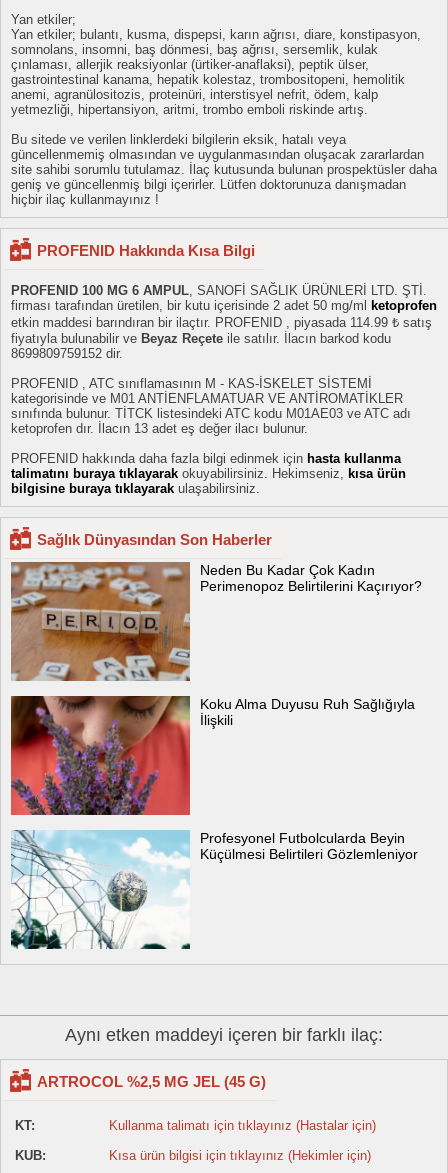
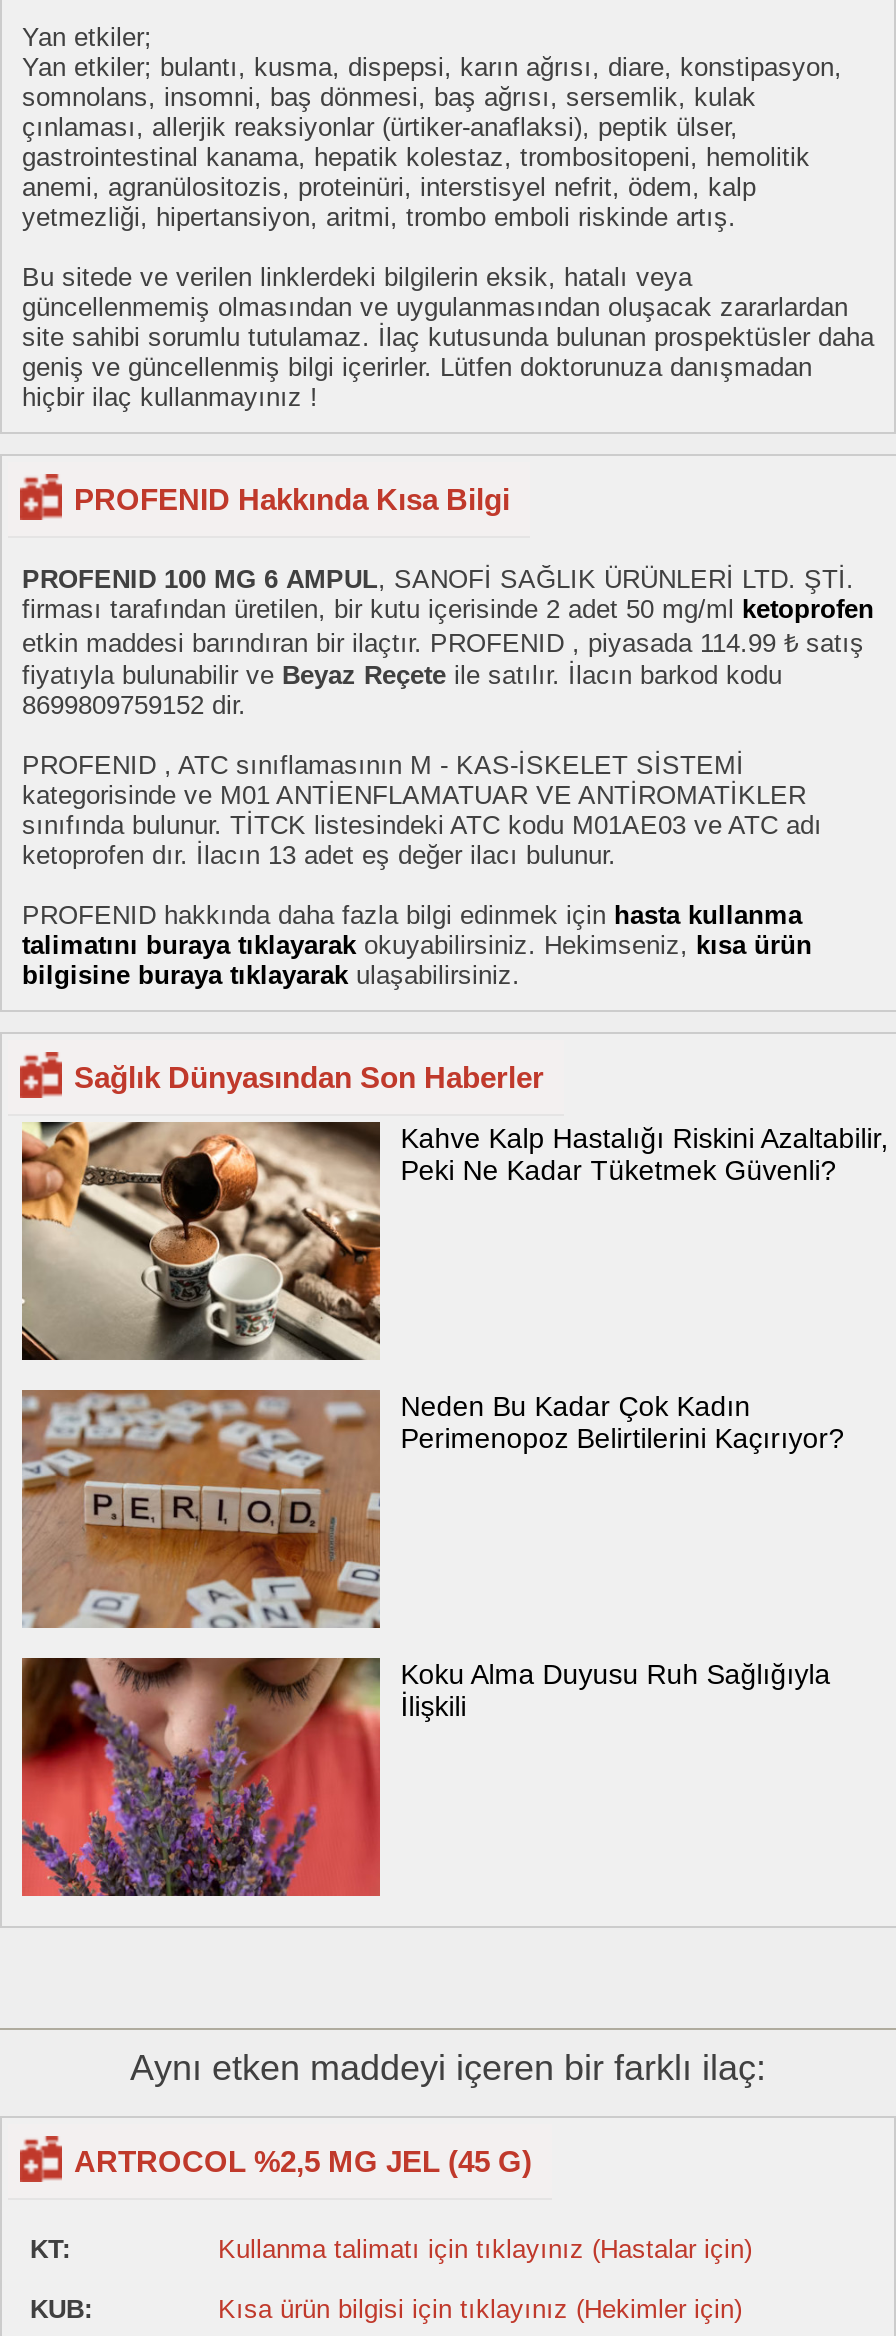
+ [image]
+ Kahve Kalp Hastalığı Riskini Azaltabilir,
+ Peki Ne Kadar Tüketmek Güvenli?

moved down: [image] | Neden Bu Kadar Çok Kadın | Perimenopoz Belirtilerini Kaçırıyor? | Koku Alma Duyusu Ruh Sağlığıyla | İlişkili

moved down: [image]

- [image]
- Profesyonel Futbolcularda Beyin
- Küçülmesi Belirtileri Gözlemleniyor
